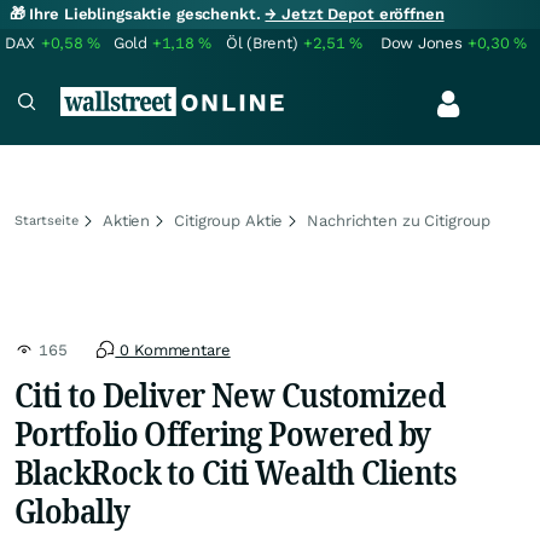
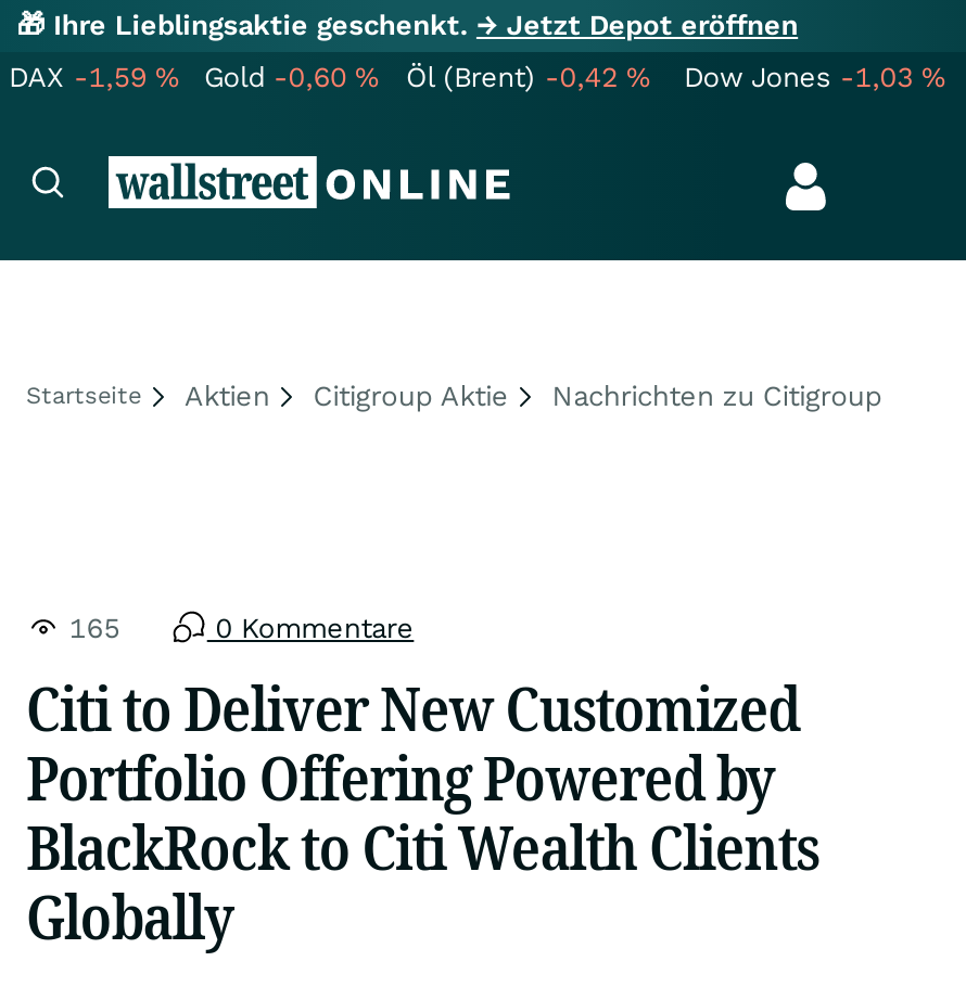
- DAX +0,58%
+ DAX -1,59%

- Gold +1,18%
+ Gold -0,60%

- Öl (Brent) +2,51%
+ Öl (Brent) -0,42%

- Dow Jones +0,30%
+ Dow Jones -1,03%
